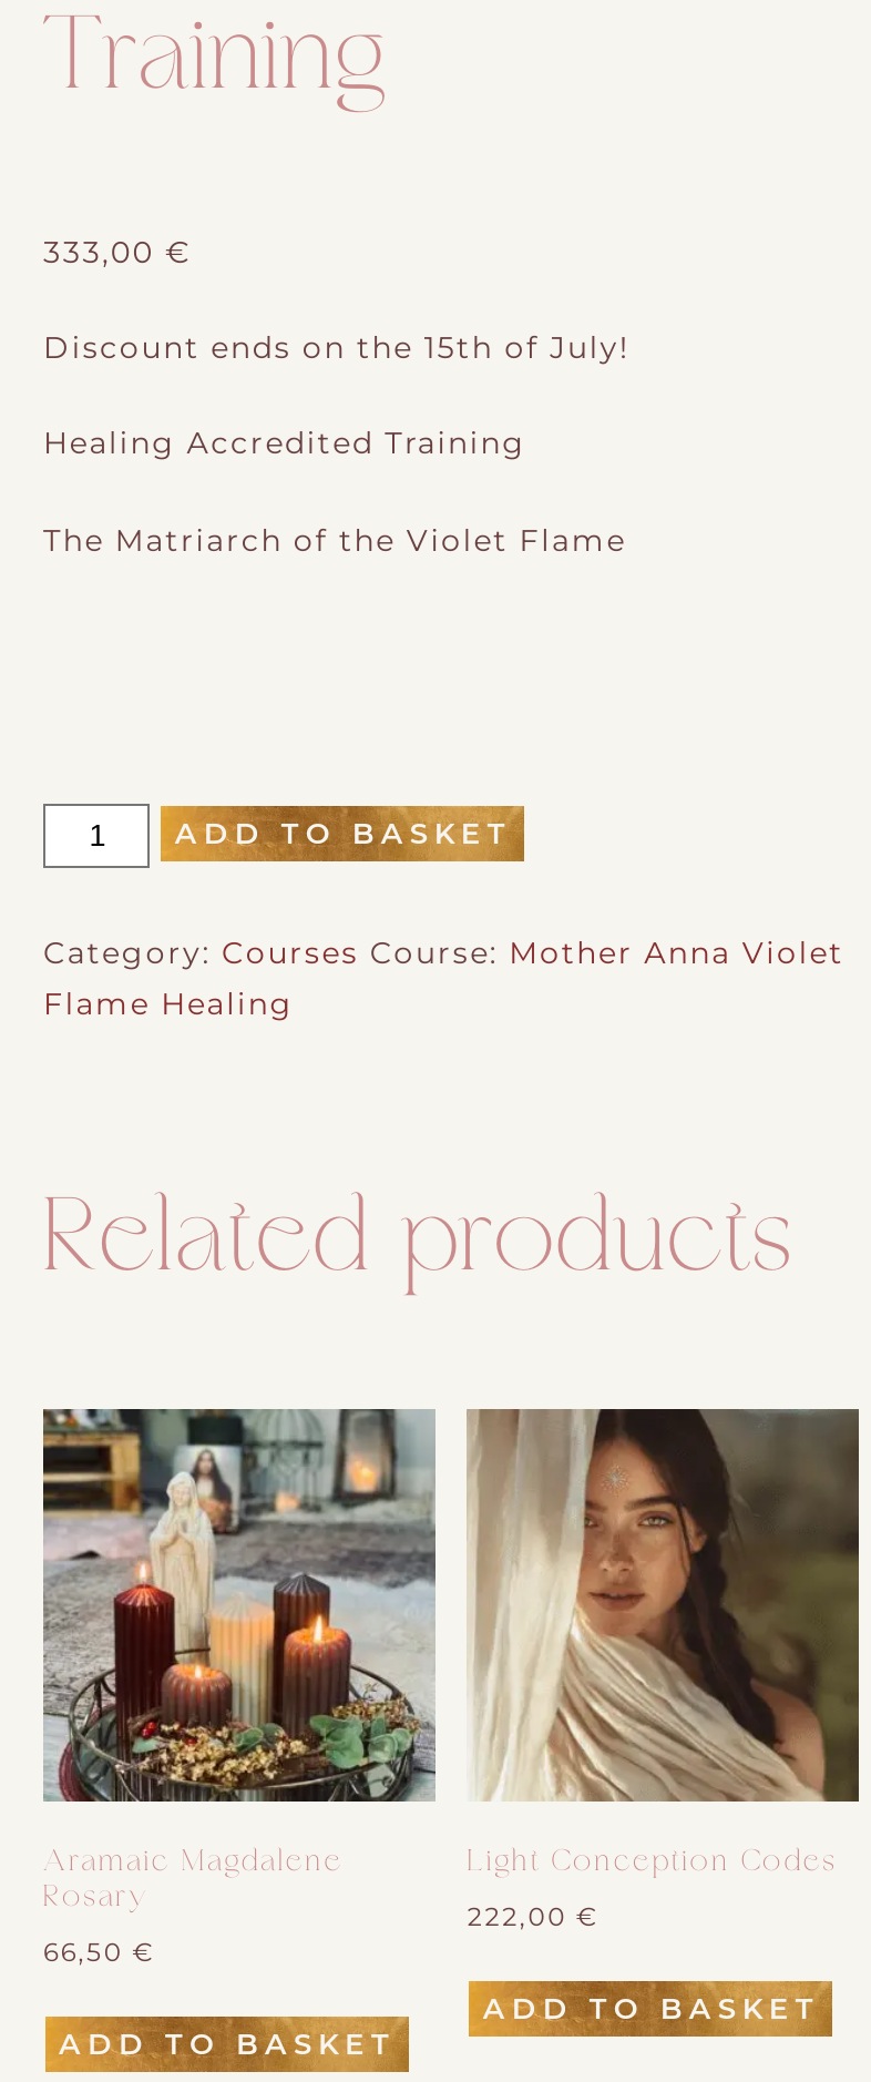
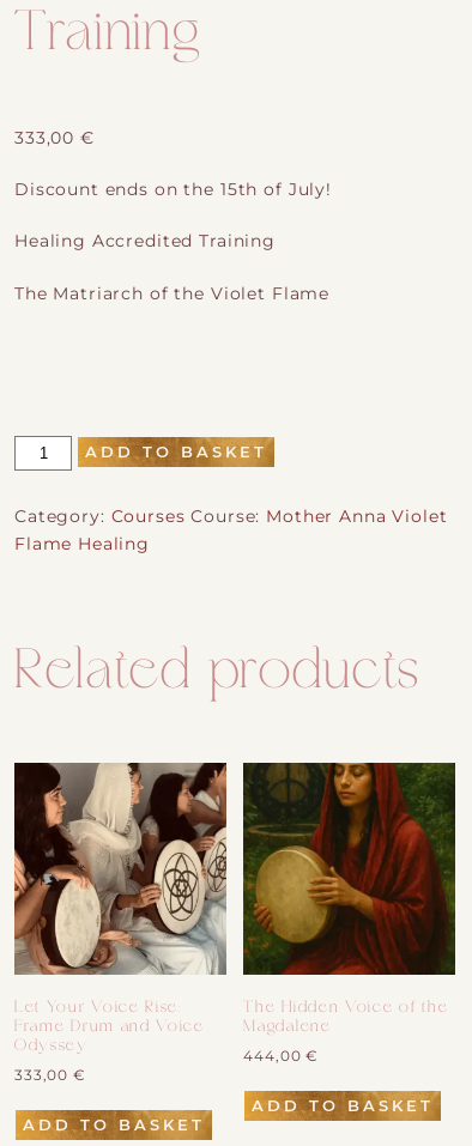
- [image]
- Aramaic Magdalene
- Rosary
+ [image]
+ Let Your Voice Rise:
+ Frame Drum and Voice
+ Odyssey

- [image]
- Light Conception Codes
+ [image]
+ The Hidden Voice of the
+ Magdalene

- 222,00 €
+ 444,00 €

- 66,50 €
+ 333,00 €
